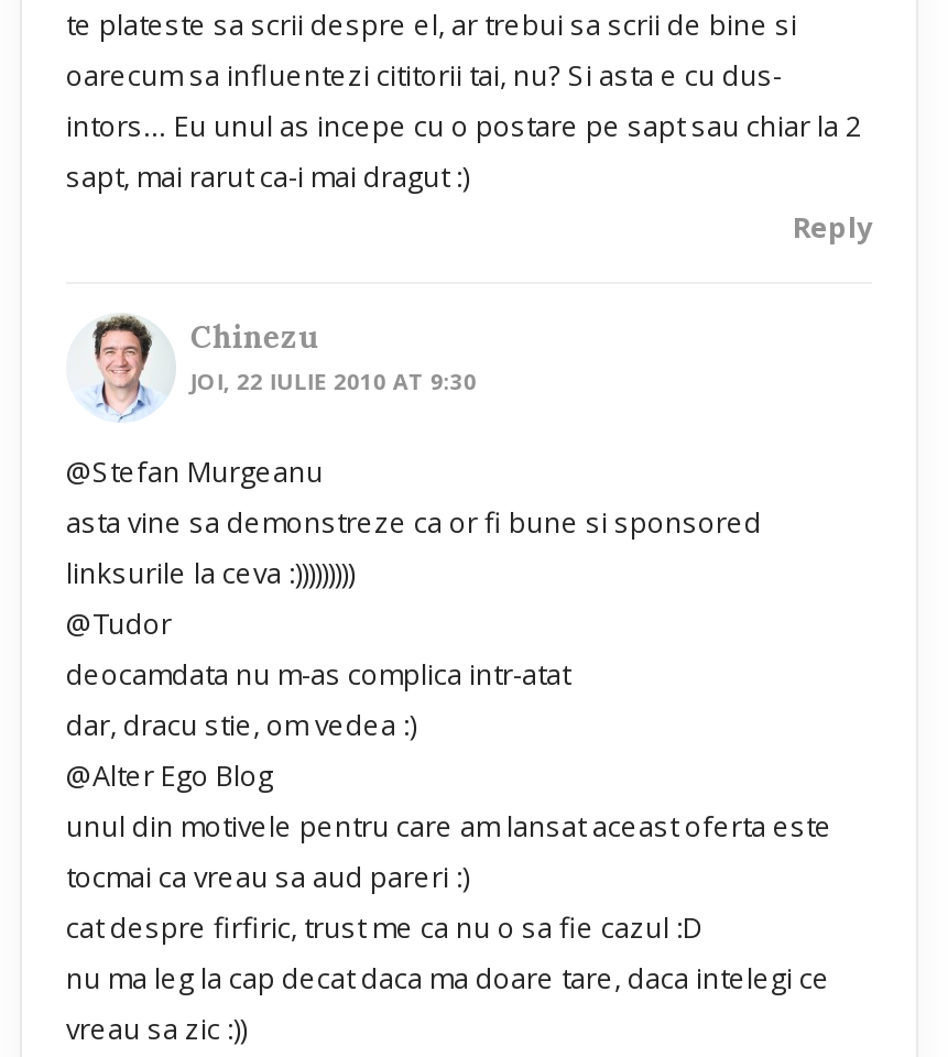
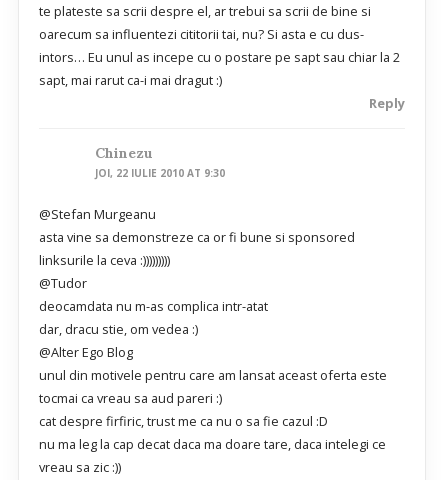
- [image]
